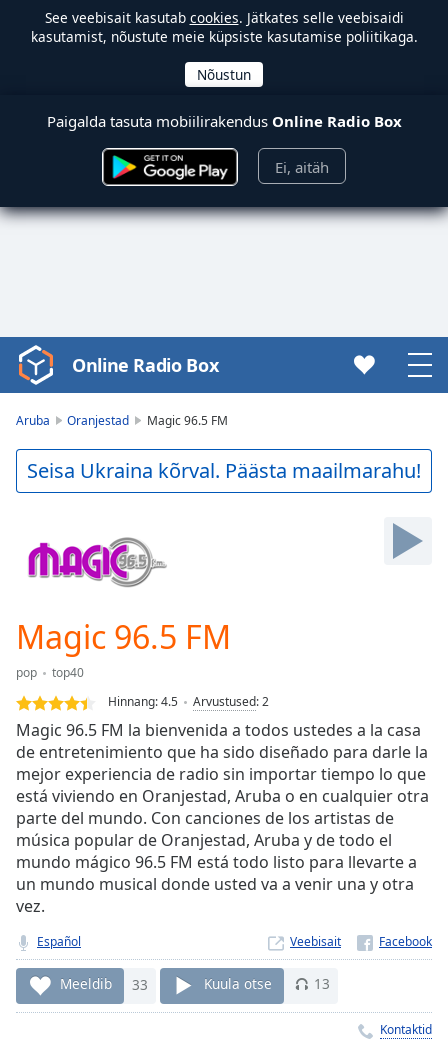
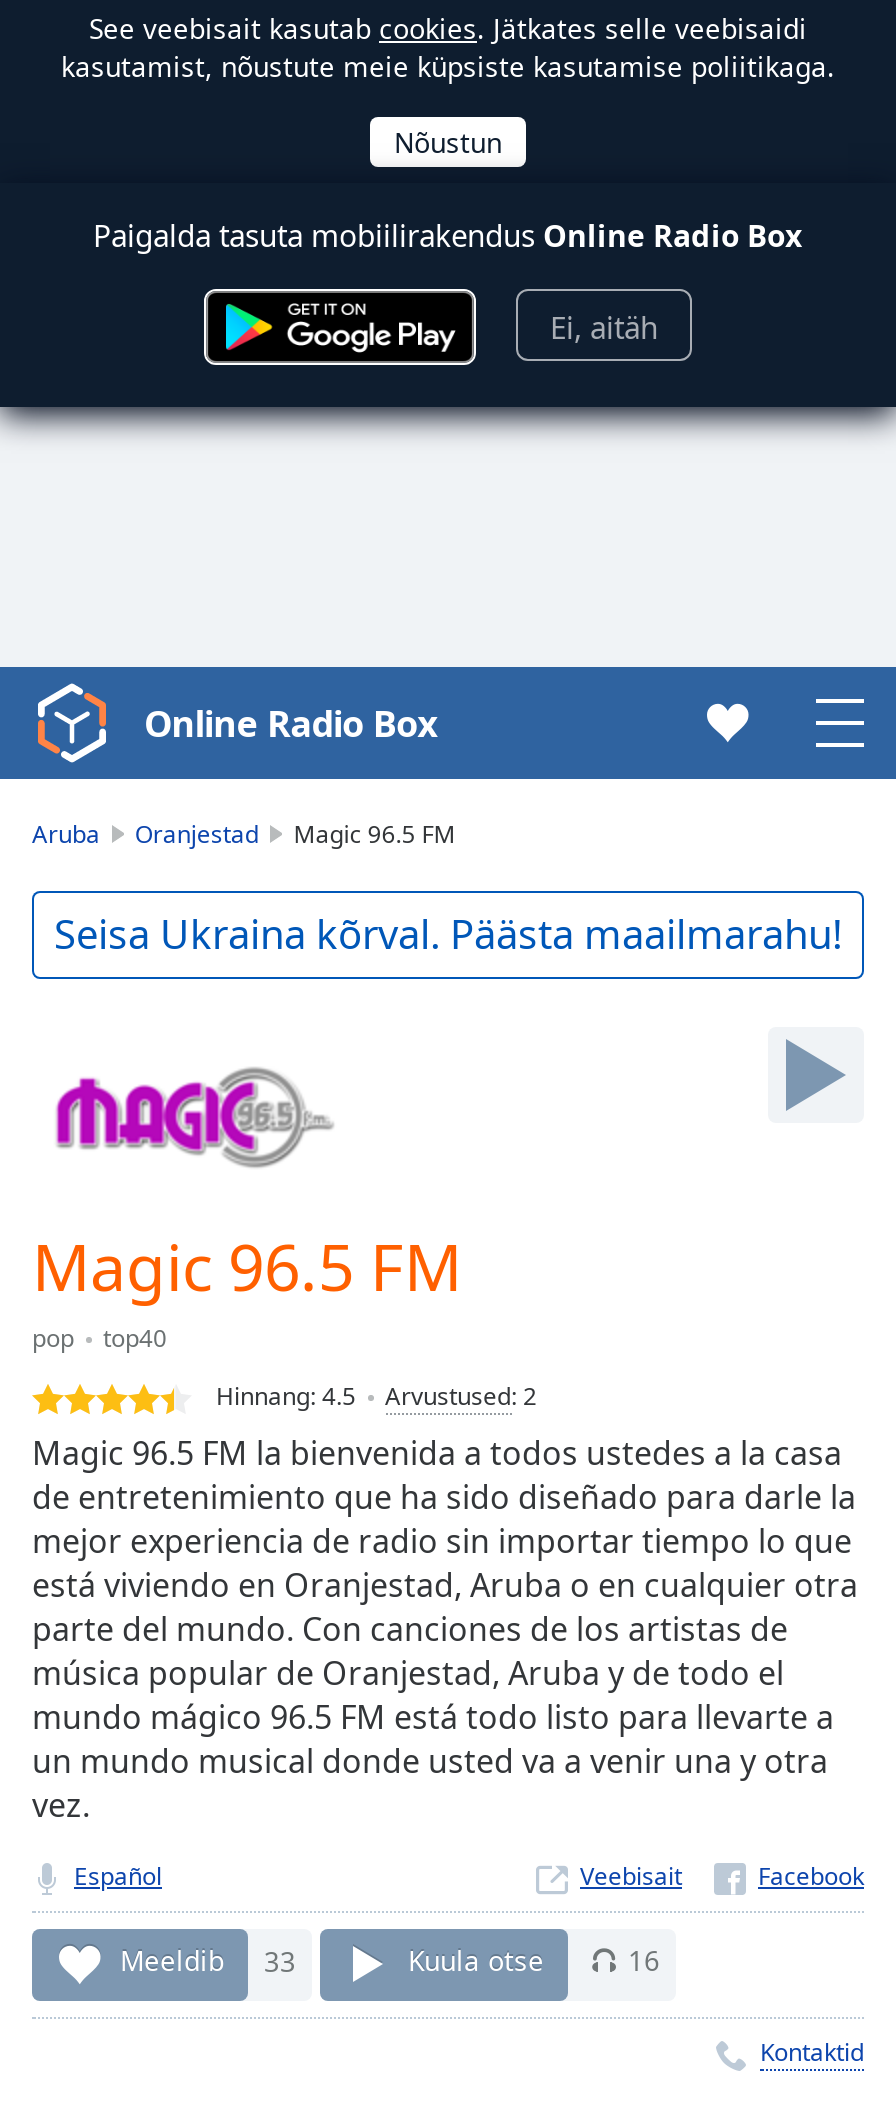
- 13
+ 16
